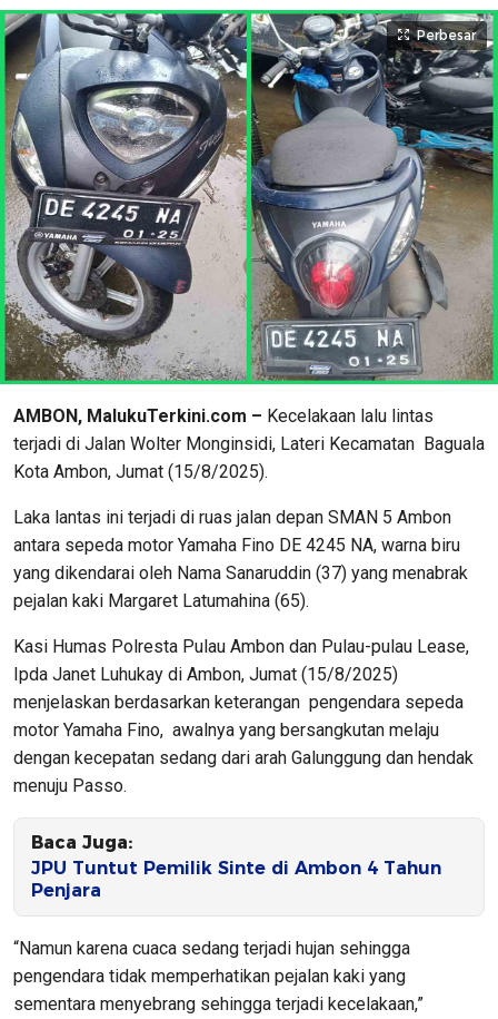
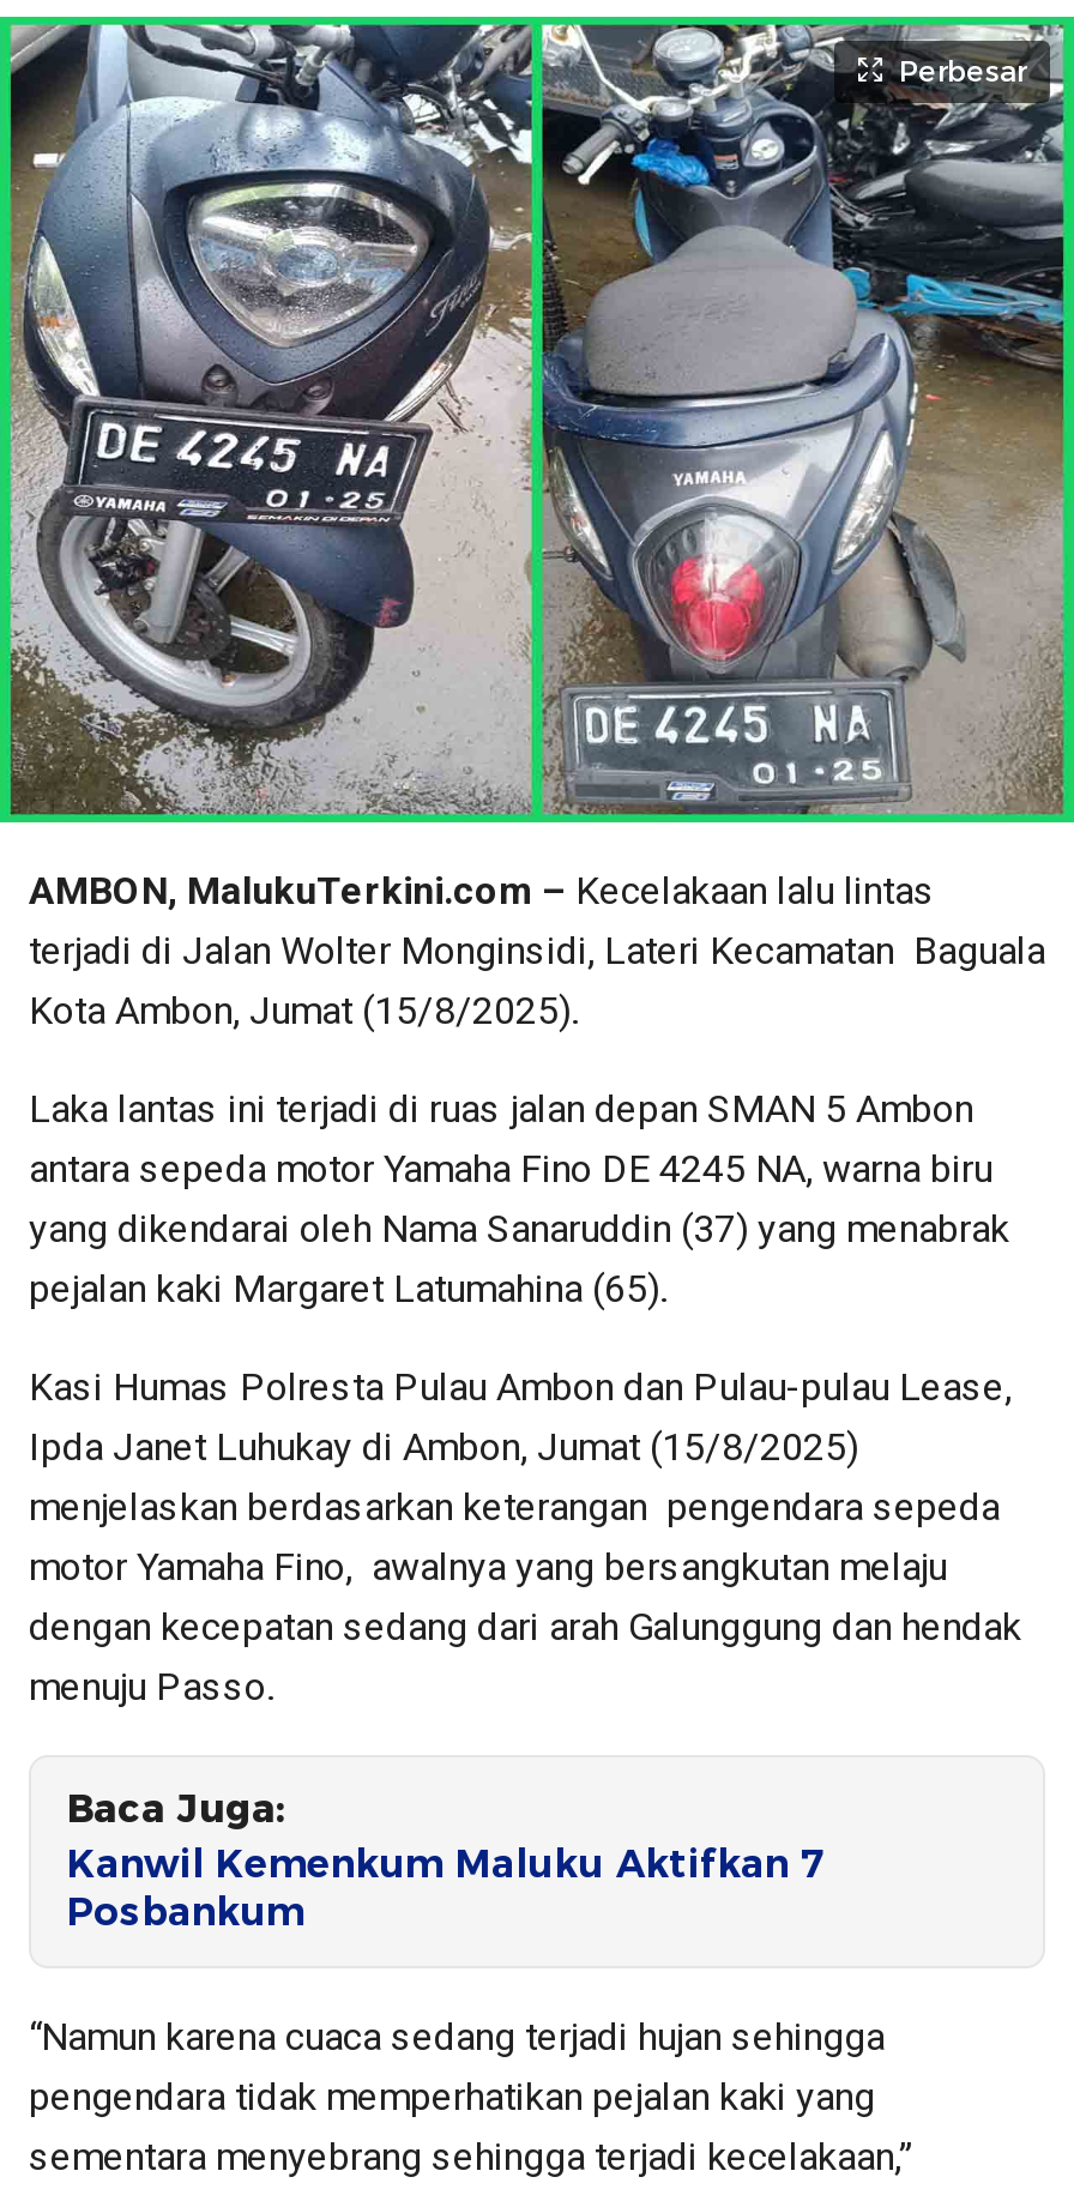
- JPU Tuntut Pemilik Sinte di Ambon 4 Tahun
- Penjara
+ Kanwil Kemenkum Maluku Aktifkan 7
+ Posbankum
